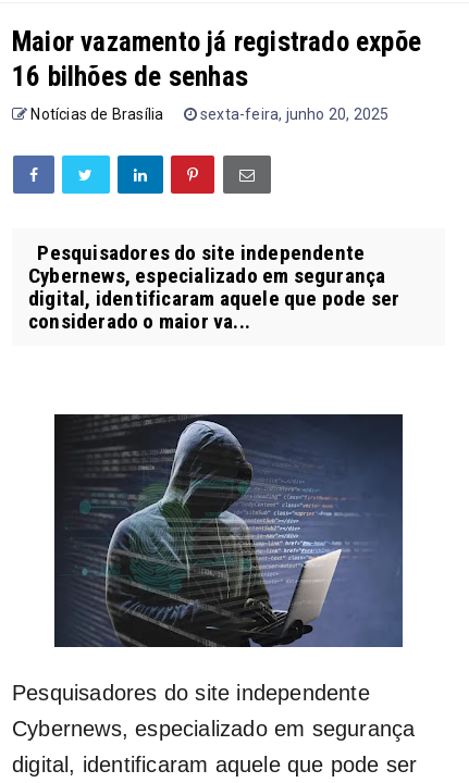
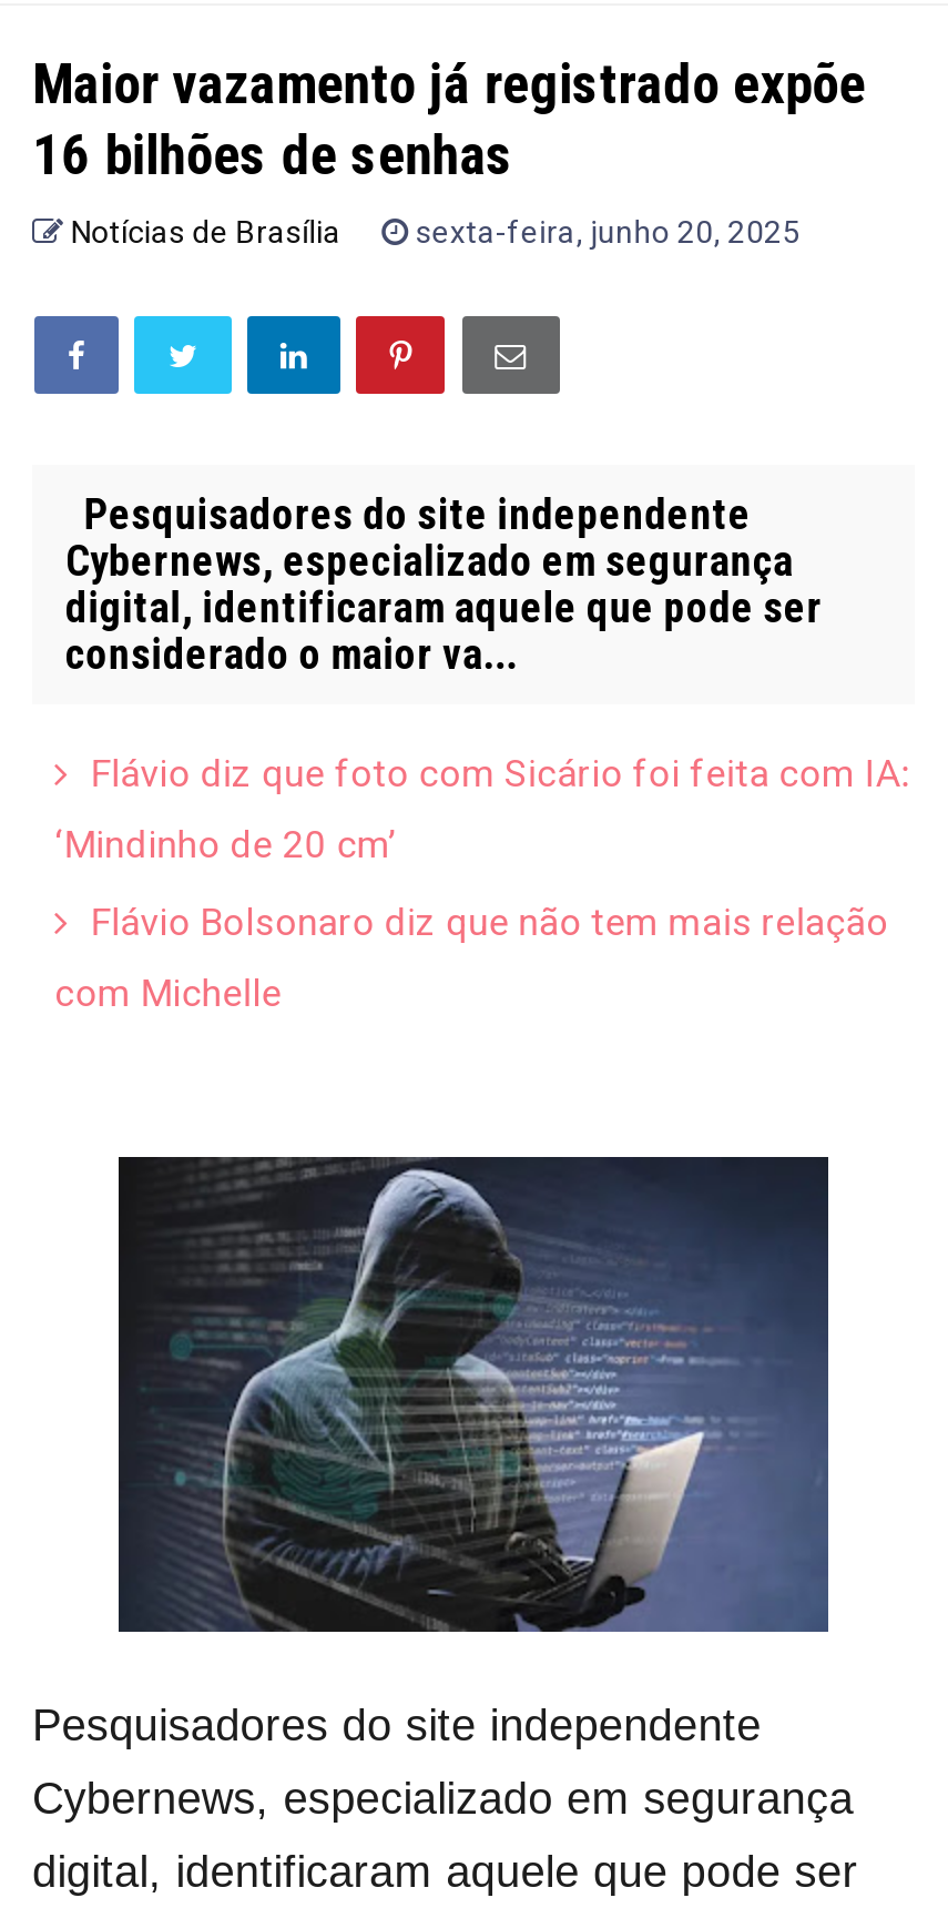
+ Flávio diz que foto com Sicário foi feita com IA:
+ ‘Mindinho de 20 cm’
+ Flávio Bolsonaro diz que não tem mais relação
+ com Michelle
